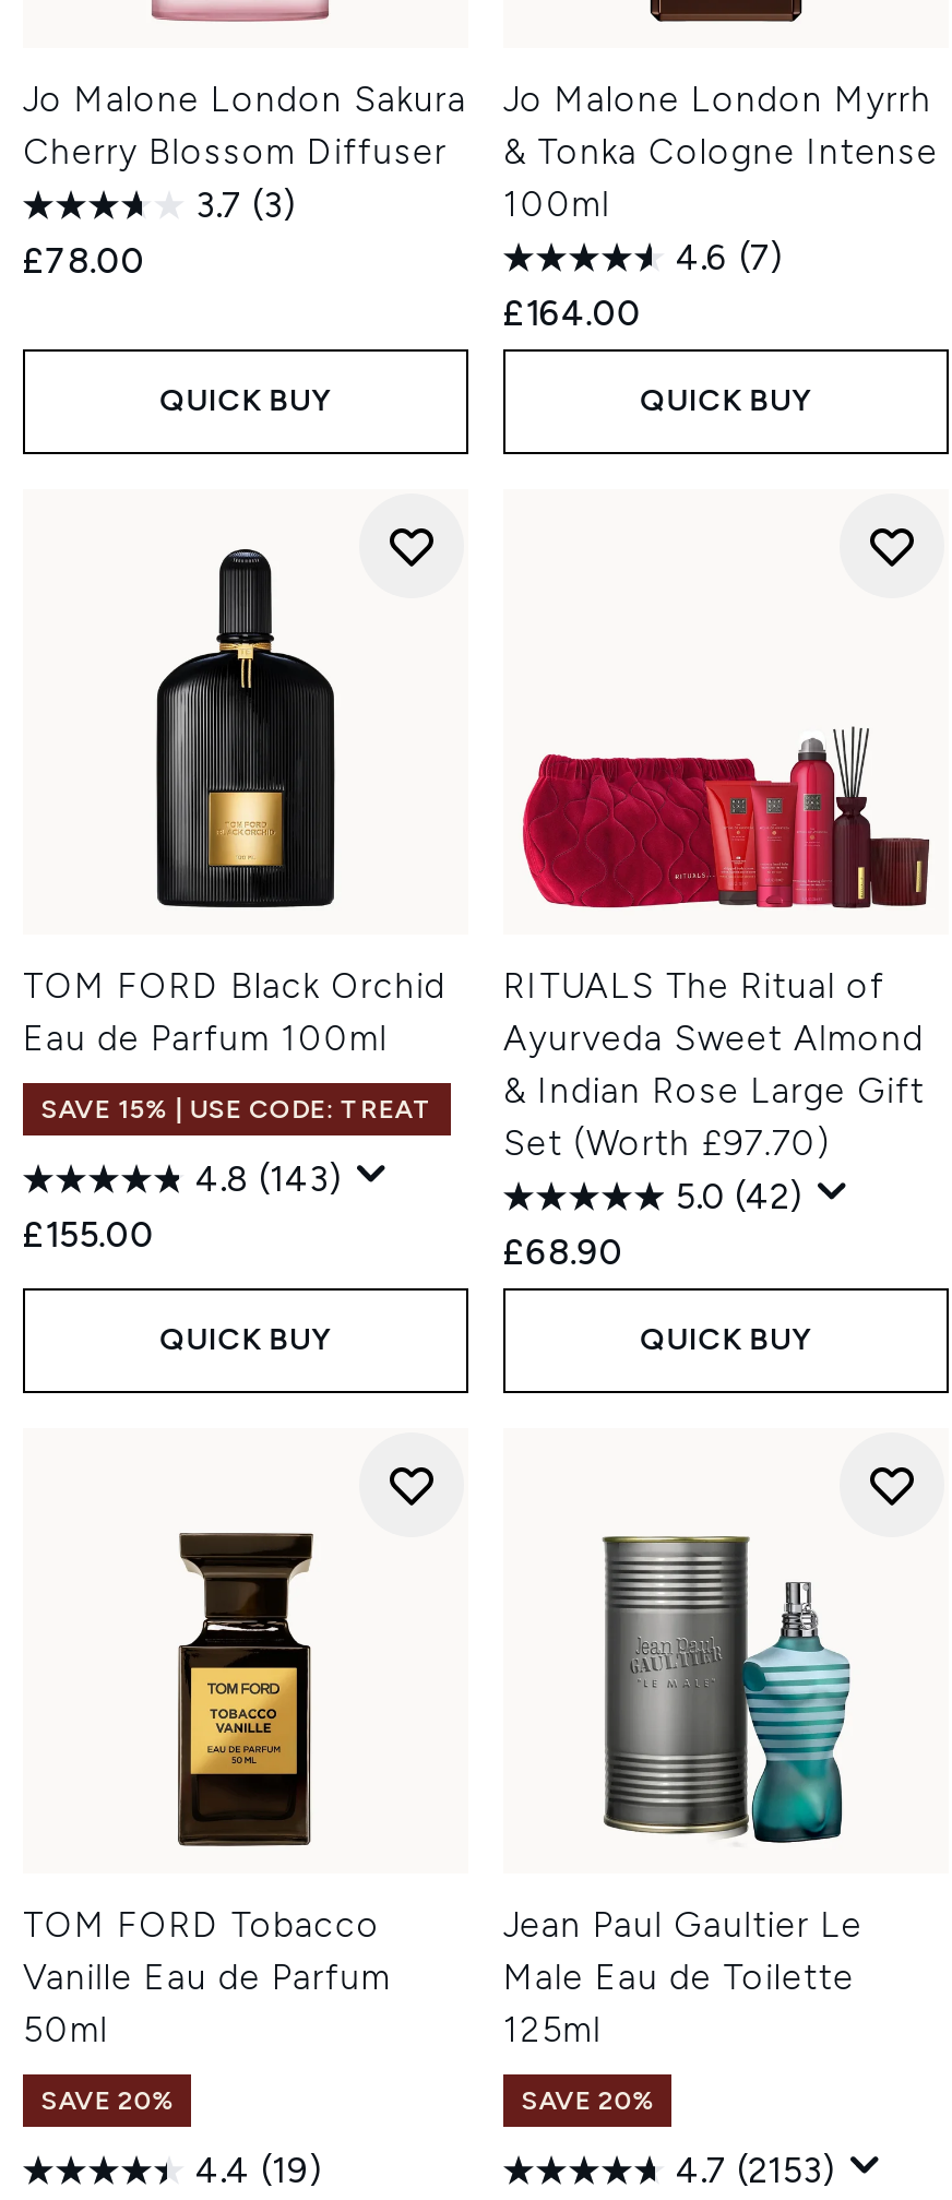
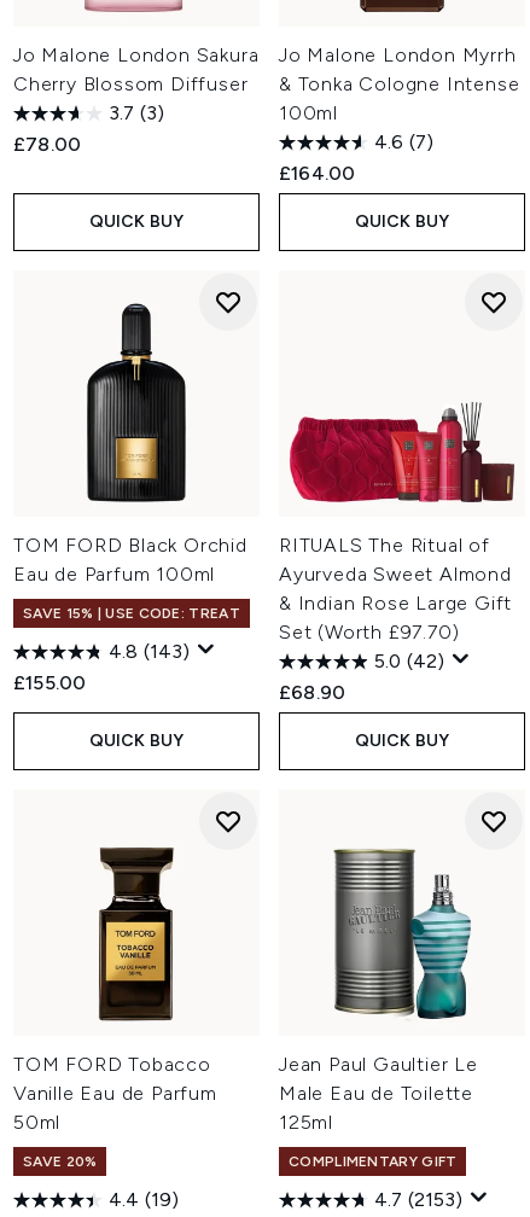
- SAVE 20%
+ COMPLIMENTARY GIFT
